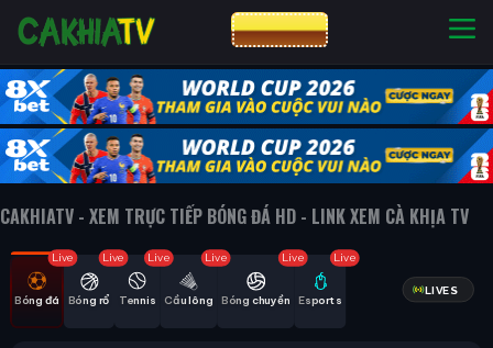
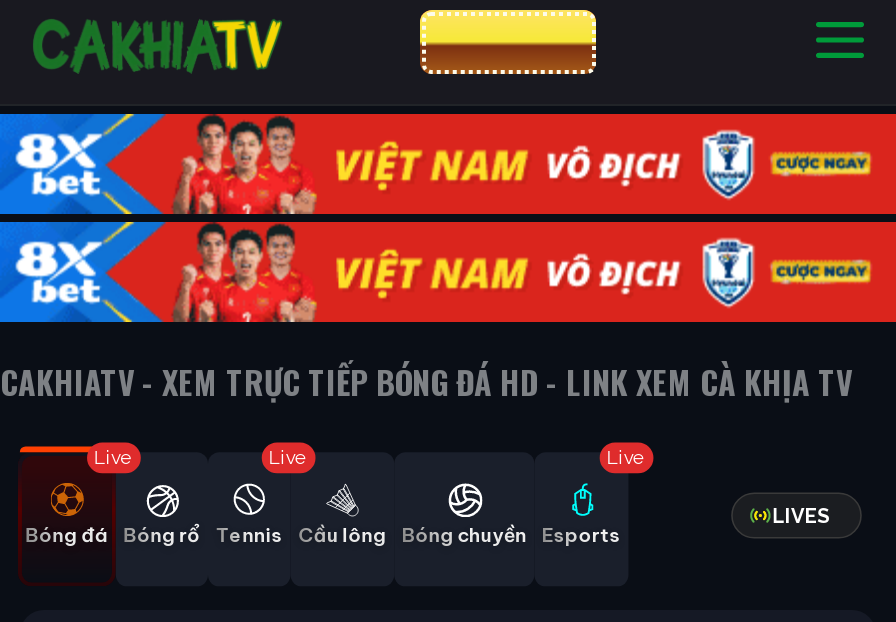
- [image]
+ [image]

- Live

- Live

- Live
